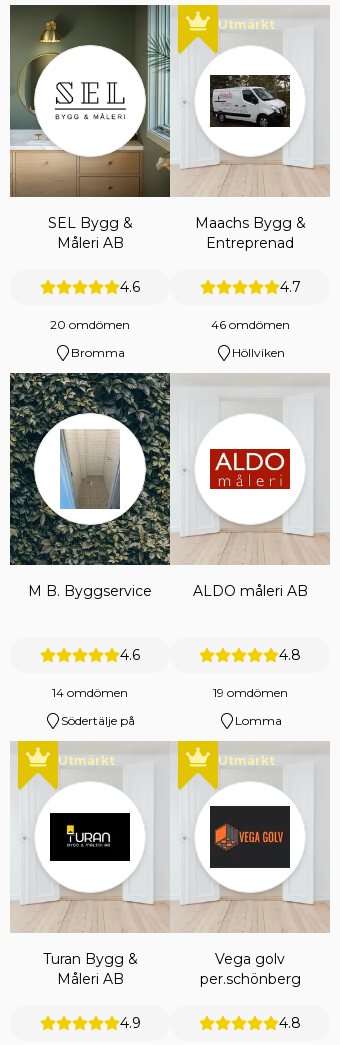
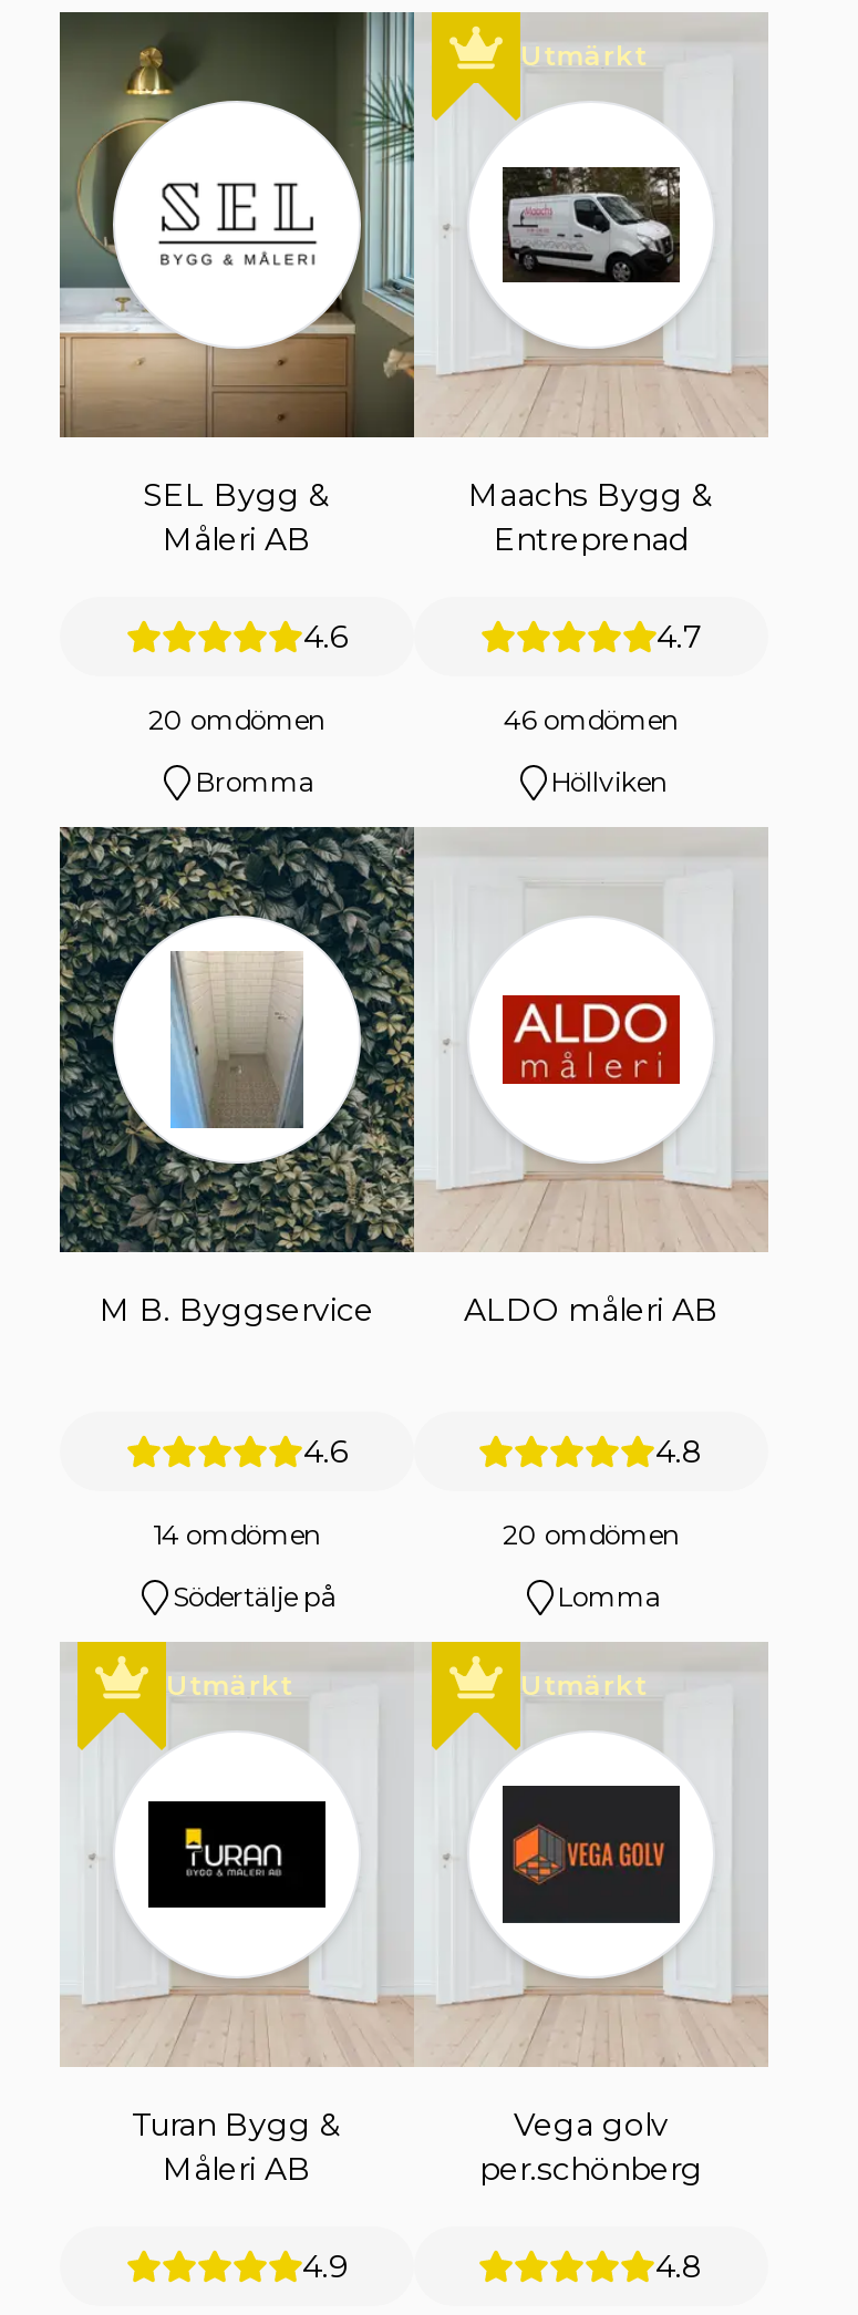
- 19 omdömen
+ 20 omdömen
